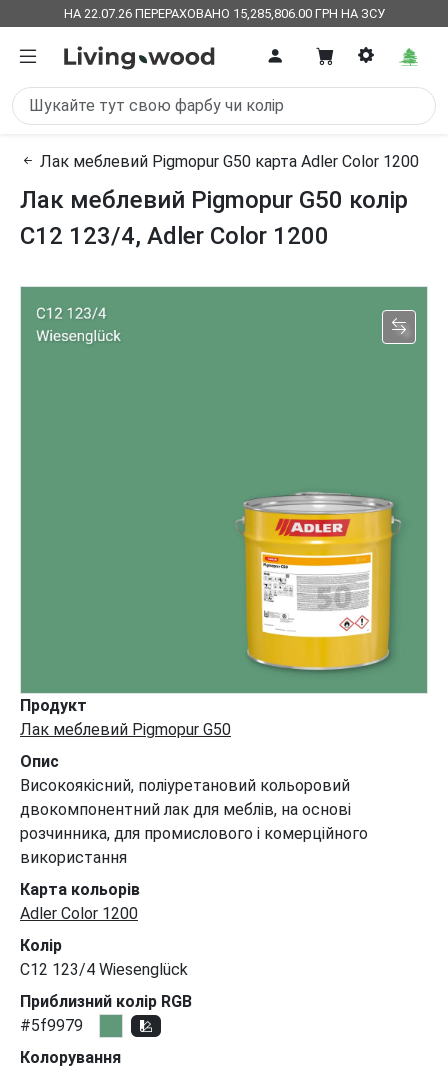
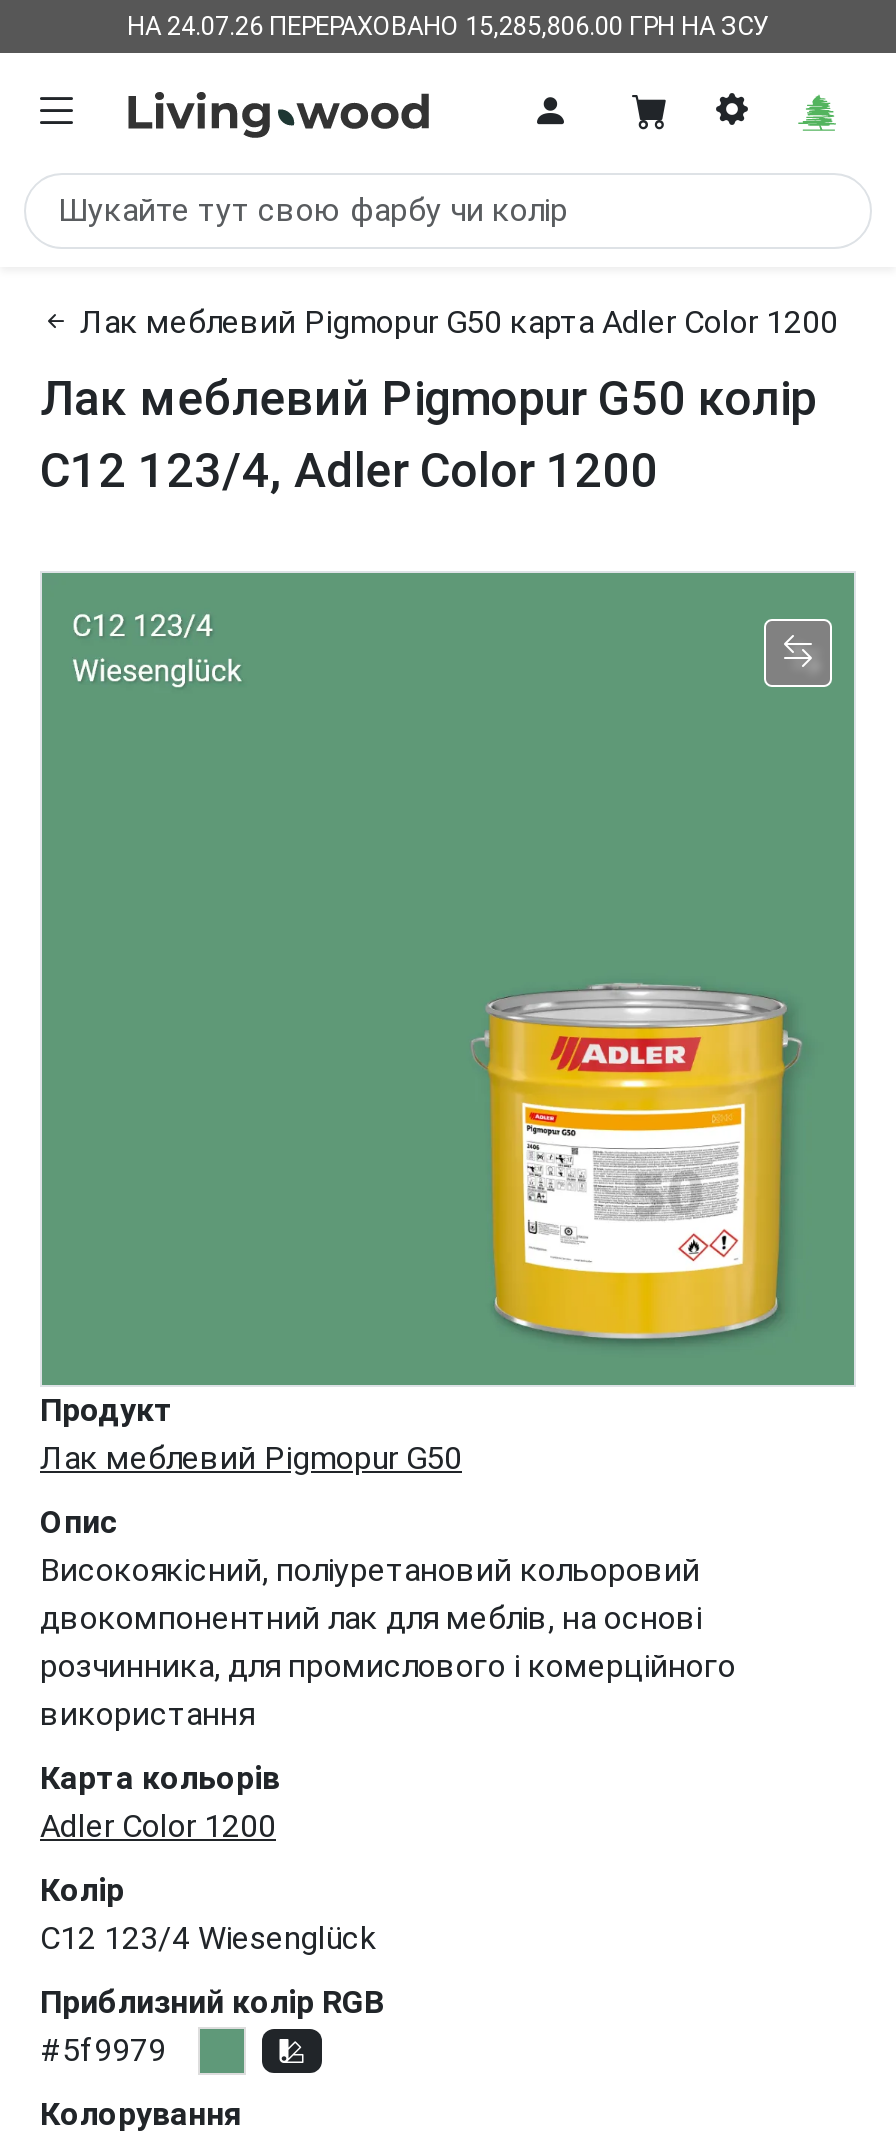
- НА 22.07.26 ПЕРЕРАХОВАНО 15,285,806.00 ГРН НА ЗСУ
+ НА 24.07.26 ПЕРЕРАХОВАНО 15,285,806.00 ГРН НА ЗСУ
